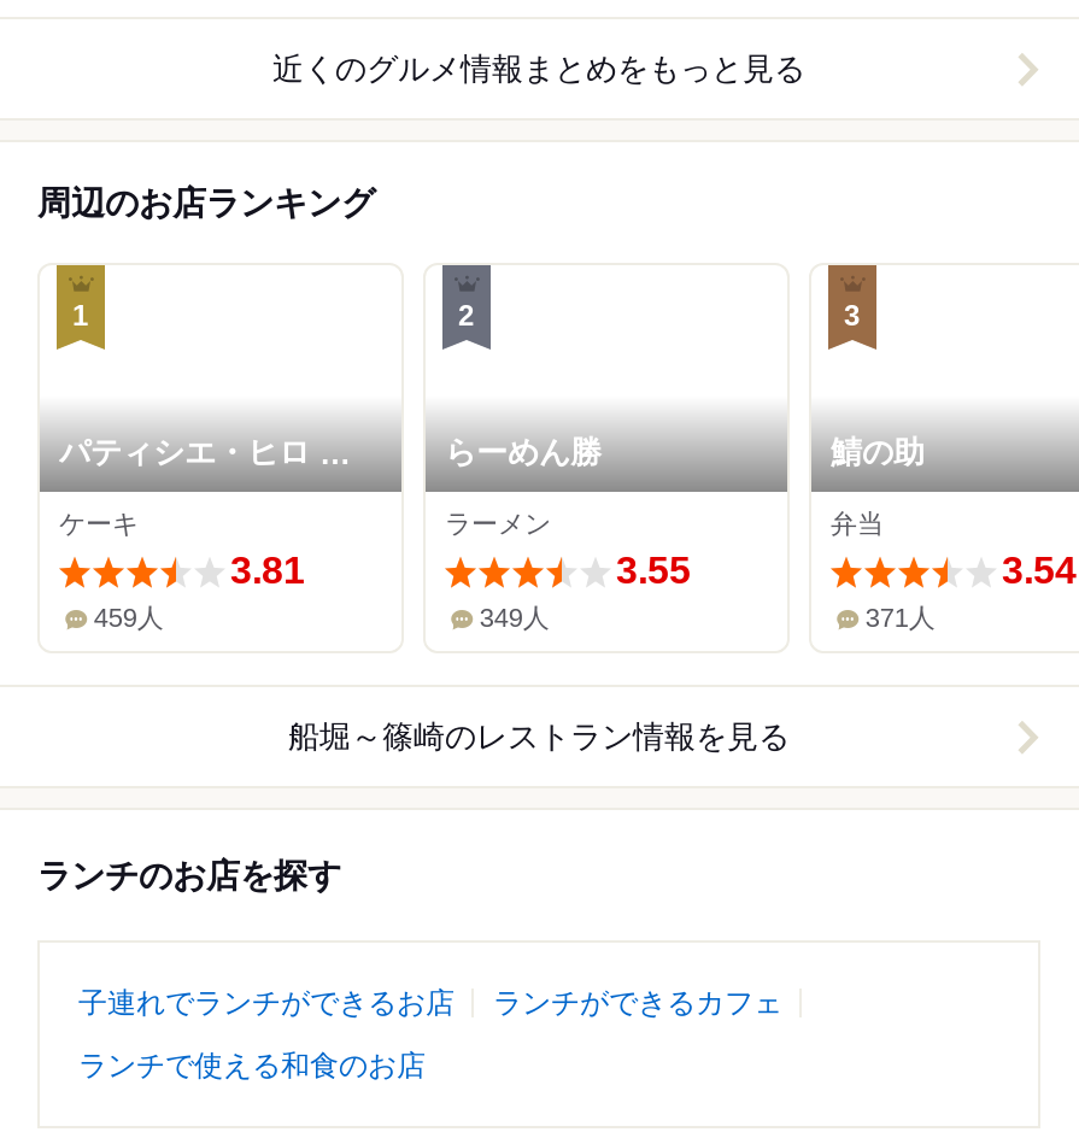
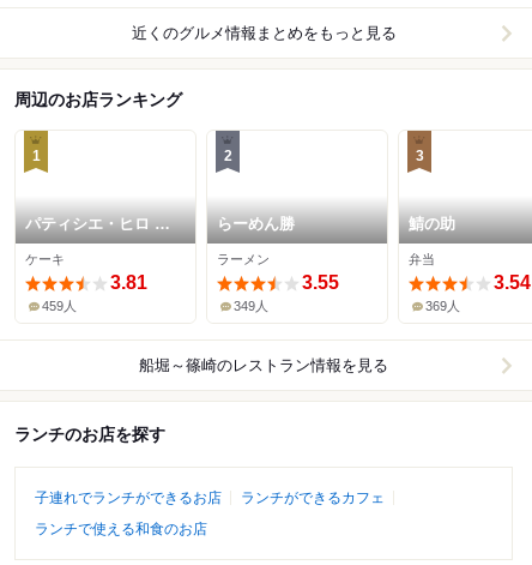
- 371人
+ 369人
